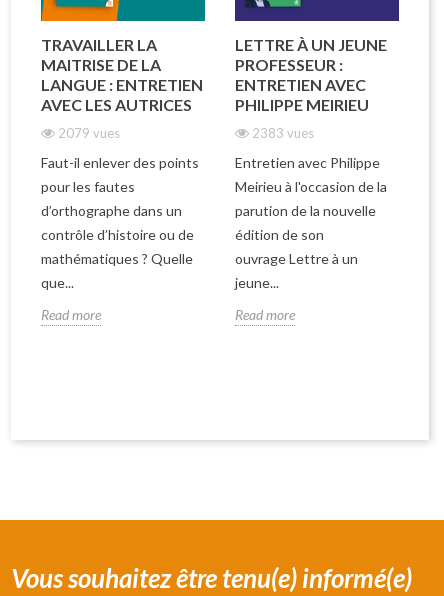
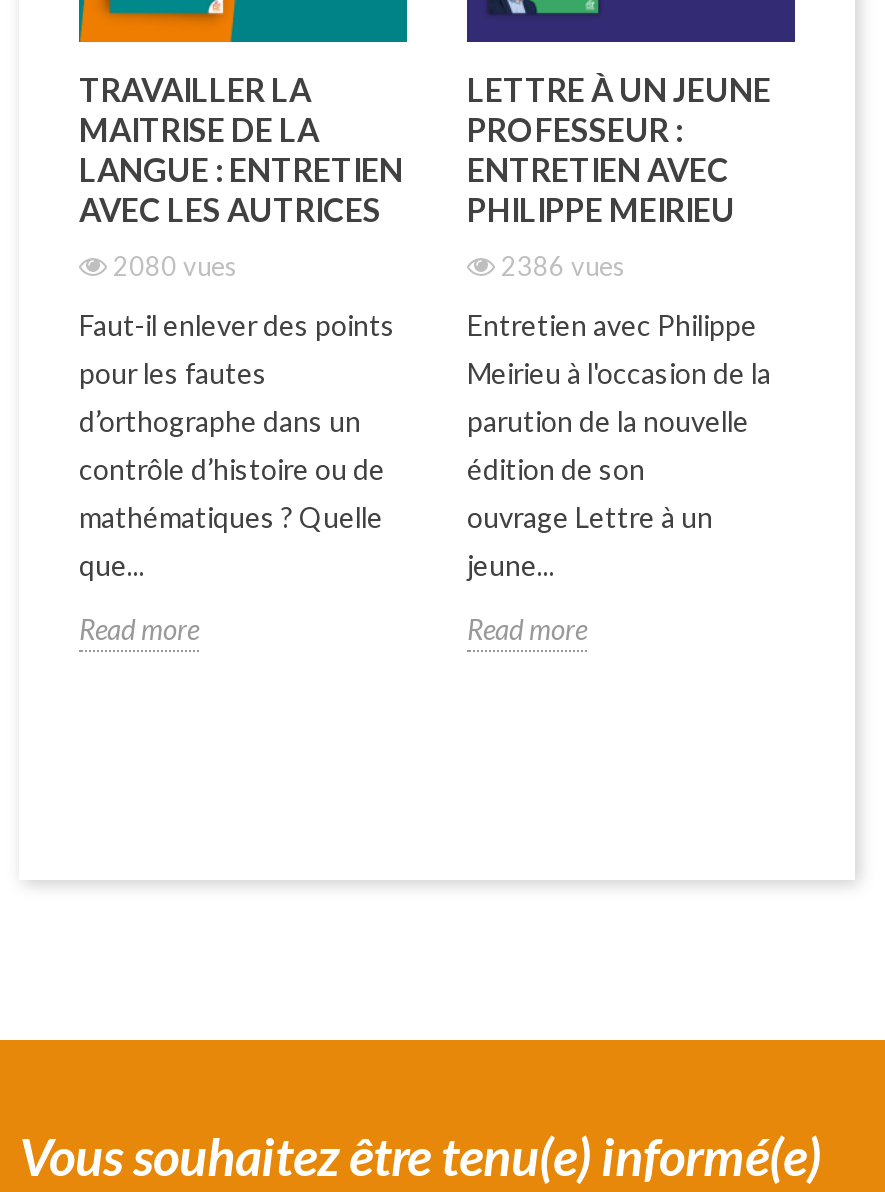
- 2079 vues
+ 2080 vues

- 2383 vues
+ 2386 vues
